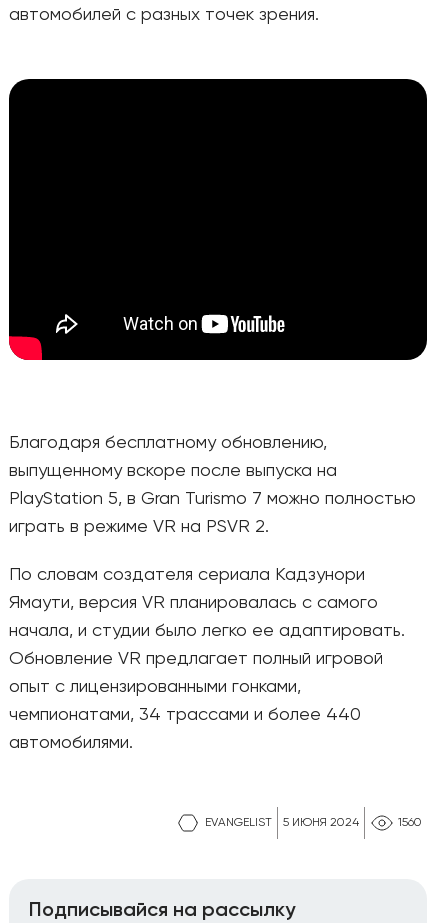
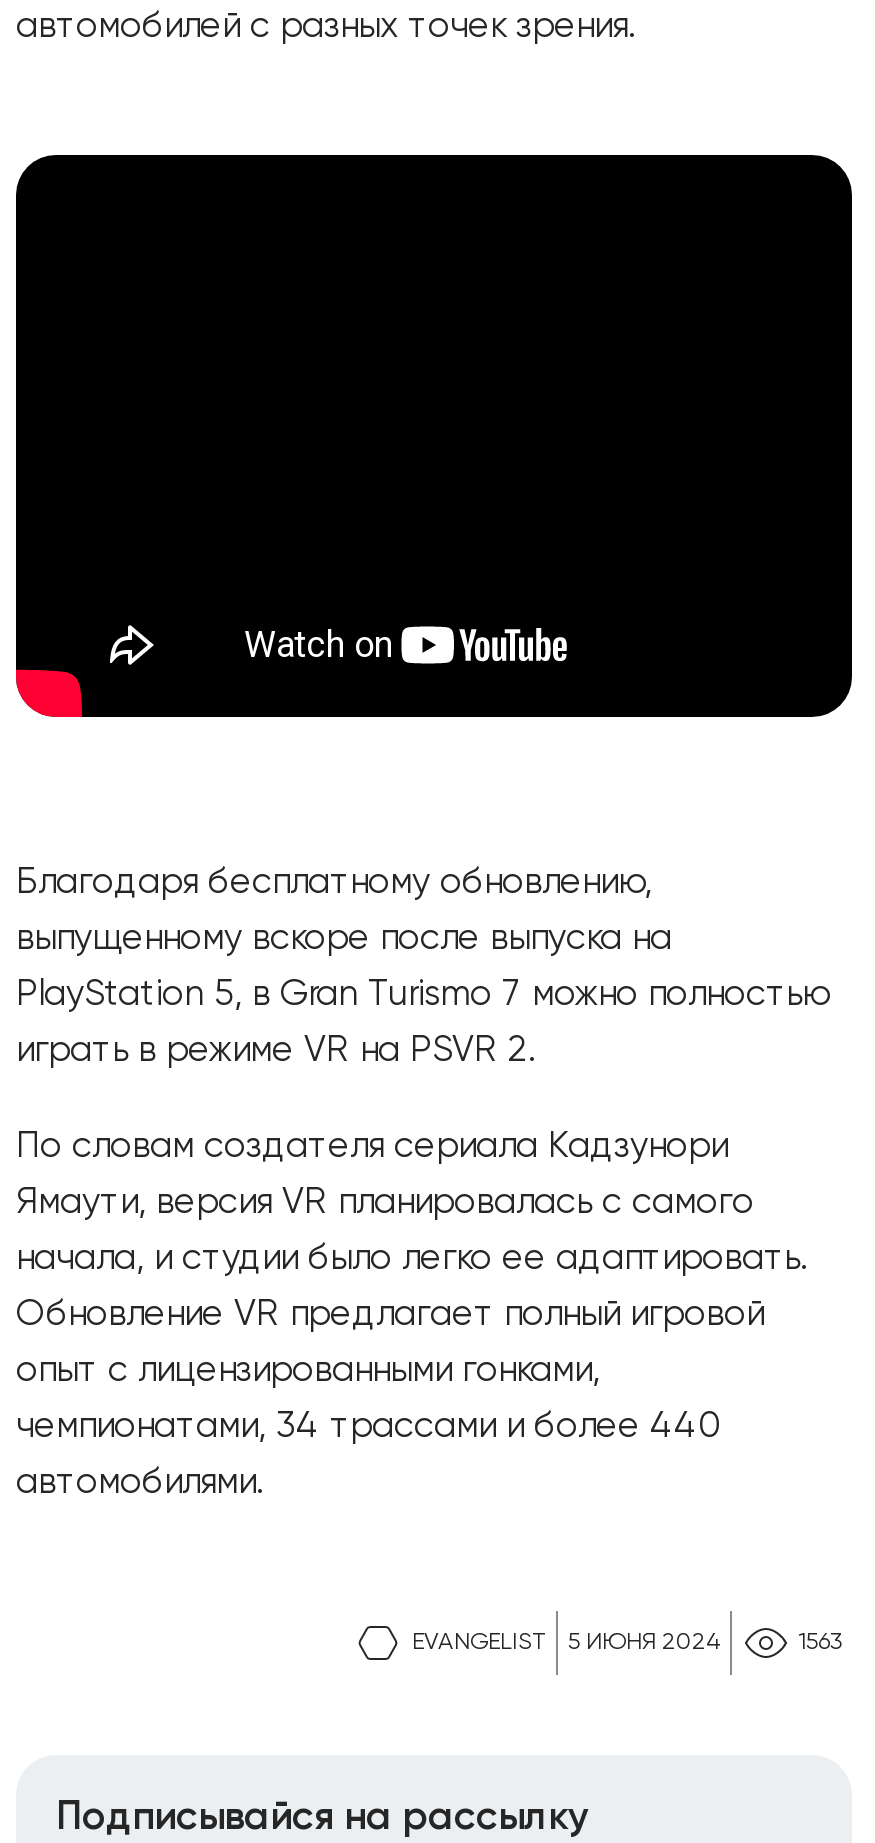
- 1560
+ 1563
